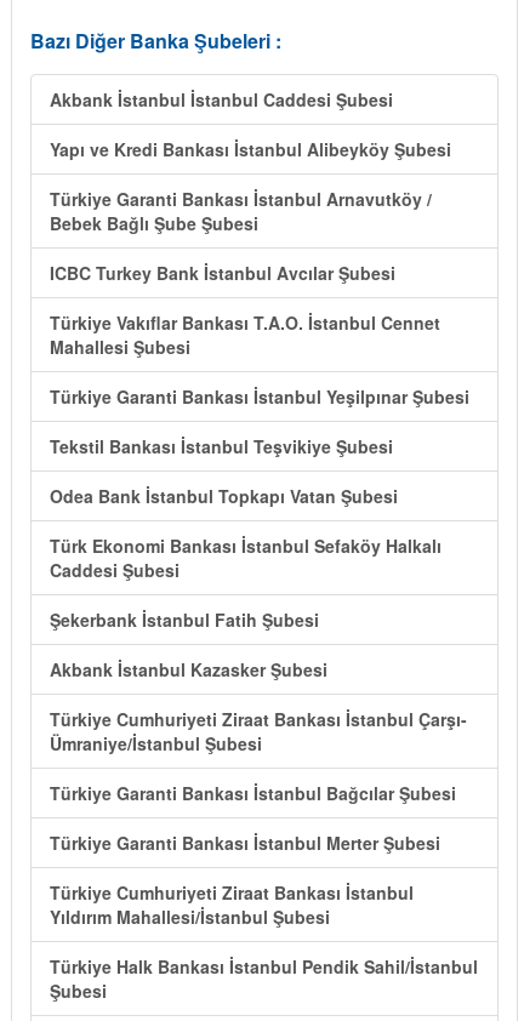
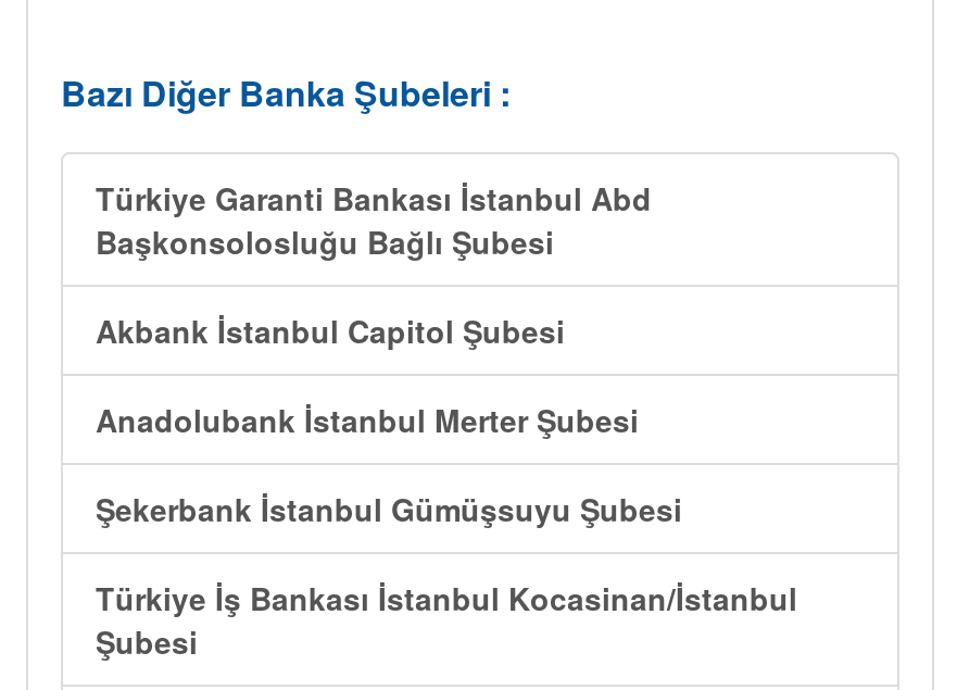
- Akbank İstanbul İstanbul Caddesi Şubesi
- Yapı ve Kredi Bankası İstanbul Alibeyköy Şubesi
- Türkiye Garanti Bankası İstanbul Arnavutköy /
- Bebek Bağlı Şube Şubesi
- ICBC Turkey Bank İstanbul Avcılar Şubesi
- Türkiye Vakıflar Bankası T.A.O. İstanbul Cennet
- Mahallesi Şubesi
- Türkiye Garanti Bankası İstanbul Yeşilpınar Şubesi
- Tekstil Bankası İstanbul Teşvikiye Şubesi
- Odea Bank İstanbul Topkapı Vatan Şubesi
- Türk Ekonomi Bankası İstanbul Sefaköy Halkalı
- Caddesi Şubesi
- Şekerbank İstanbul Fatih Şubesi
- Akbank İstanbul Kazasker Şubesi
- Türkiye Cumhuriyeti Ziraat Bankası İstanbul Çarşı-
- Ümraniye/İstanbul Şubesi
- Türkiye Garanti Bankası İstanbul Bağcılar Şubesi
- Türkiye Garanti Bankası İstanbul Merter Şubesi
- Türkiye Cumhuriyeti Ziraat Bankası İstanbul
- Yıldırım Mahallesi/İstanbul Şubesi
- Türkiye Halk Bankası İstanbul Pendik Sahil/İstanbul
+ Türkiye Garanti Bankası İstanbul Abd
+ Başkonsolosluğu Bağlı Şubesi
+ Akbank İstanbul Capitol Şubesi
+ Anadolubank İstanbul Merter Şubesi
+ Şekerbank İstanbul Gümüşsuyu Şubesi
+ Türkiye İş Bankası İstanbul Kocasinan/İstanbul
